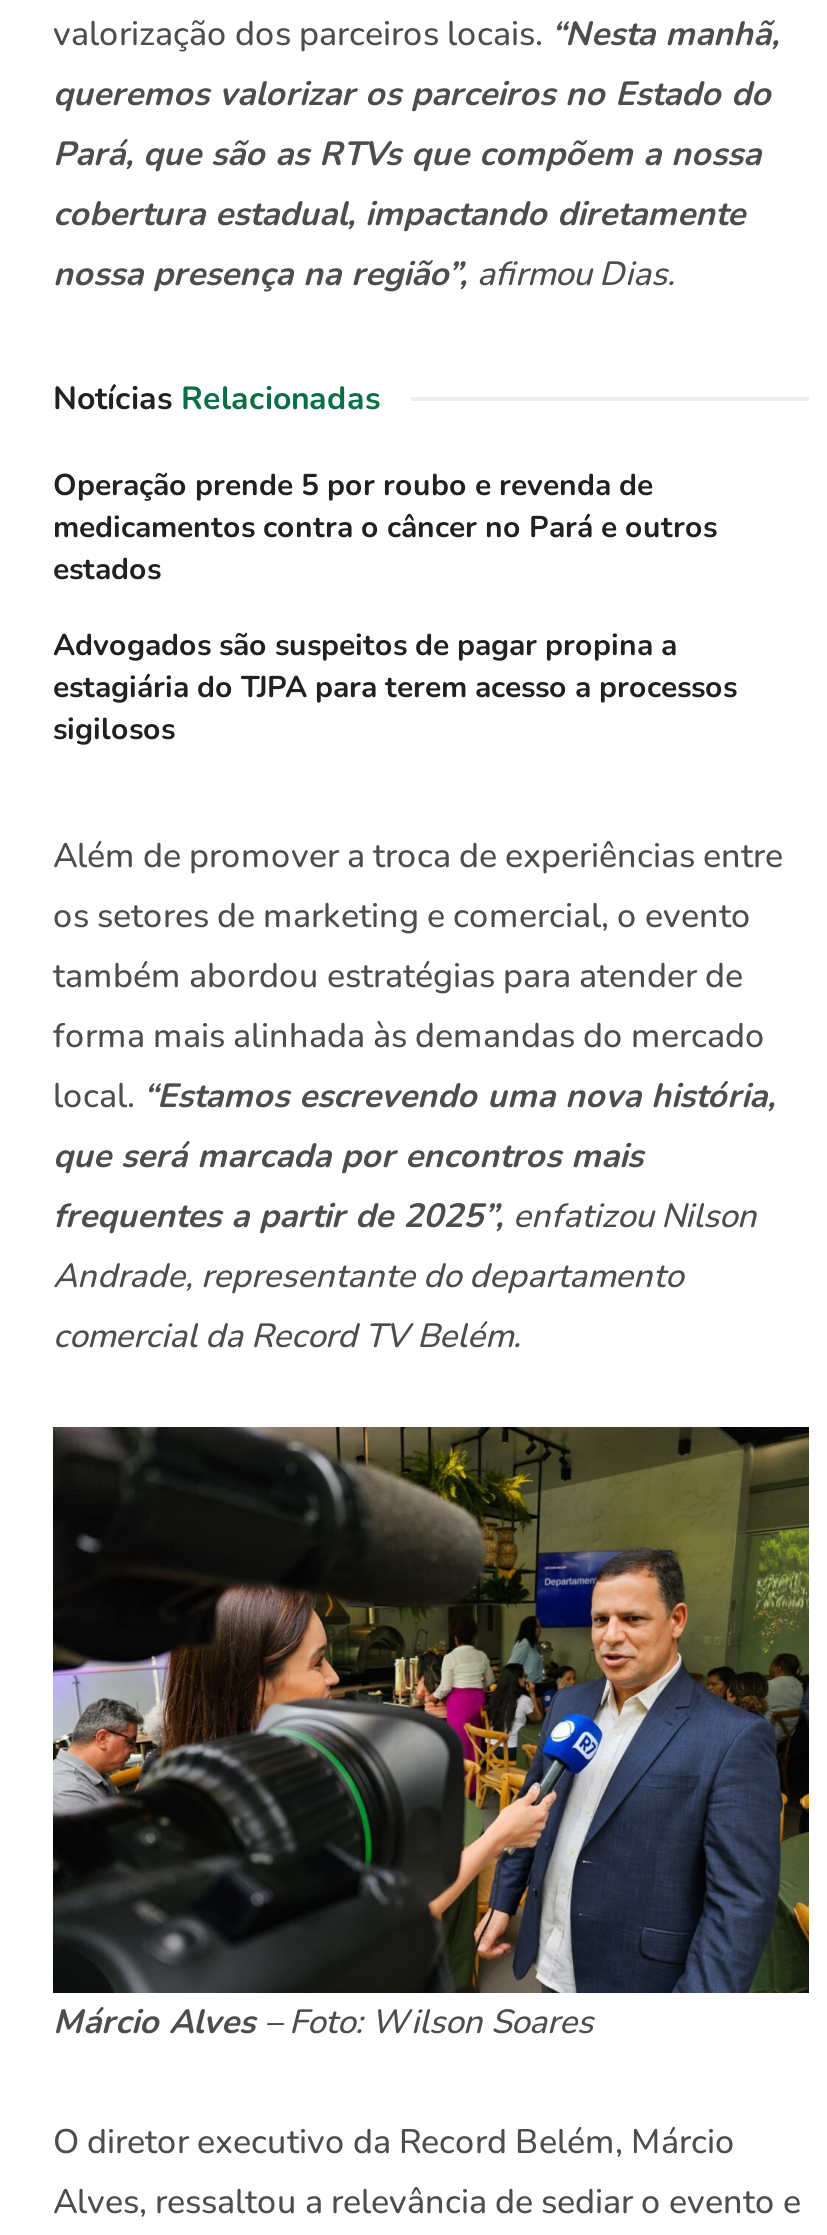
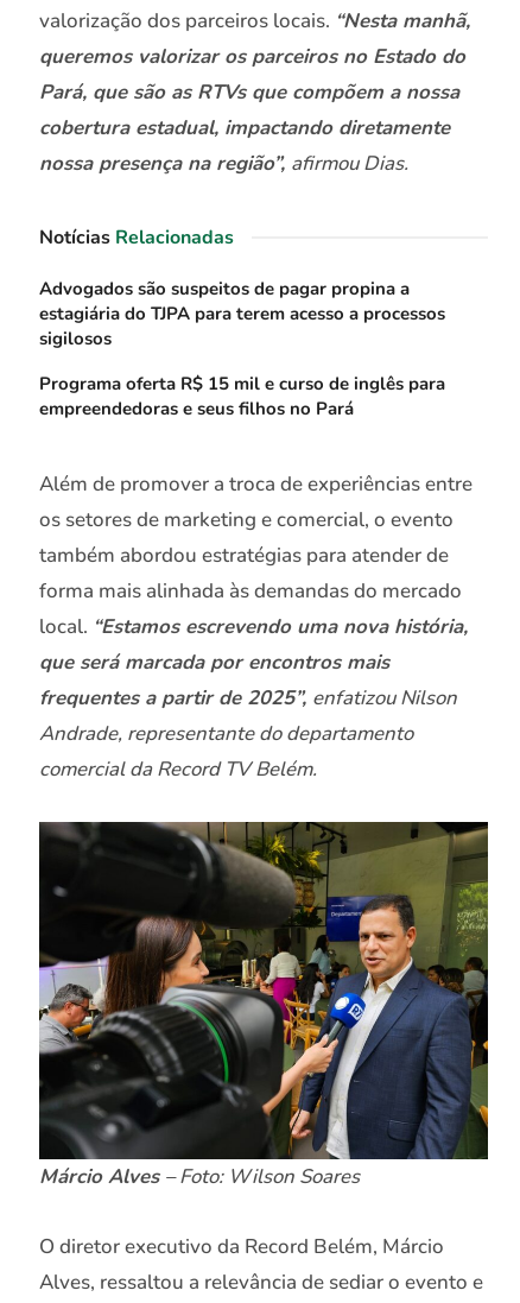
- Operação prende 5 por roubo e revenda de
- medicamentos contra o câncer no Pará e outros
- estados

moved up: Advogados são suspeitos de pagar propina a | estagiária do TJPA para terem acesso a processos | sigilosos

+ Programa oferta R$ 15 mil e curso de inglês para
+ empreendedoras e seus filhos no Pará
